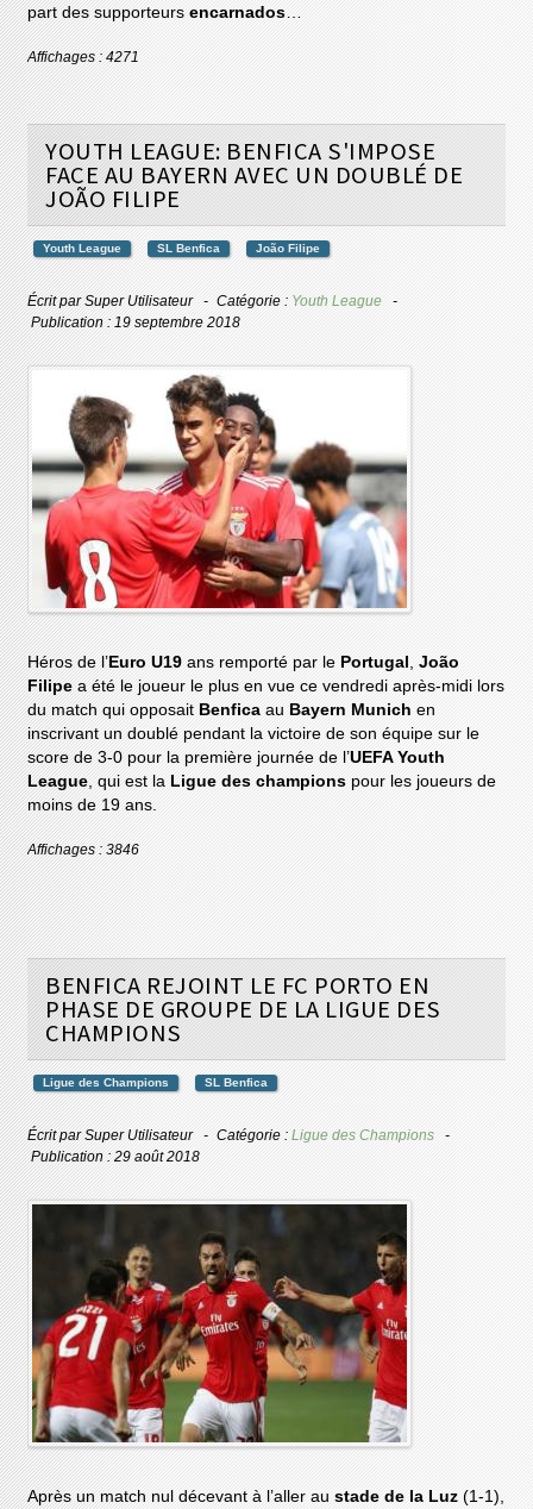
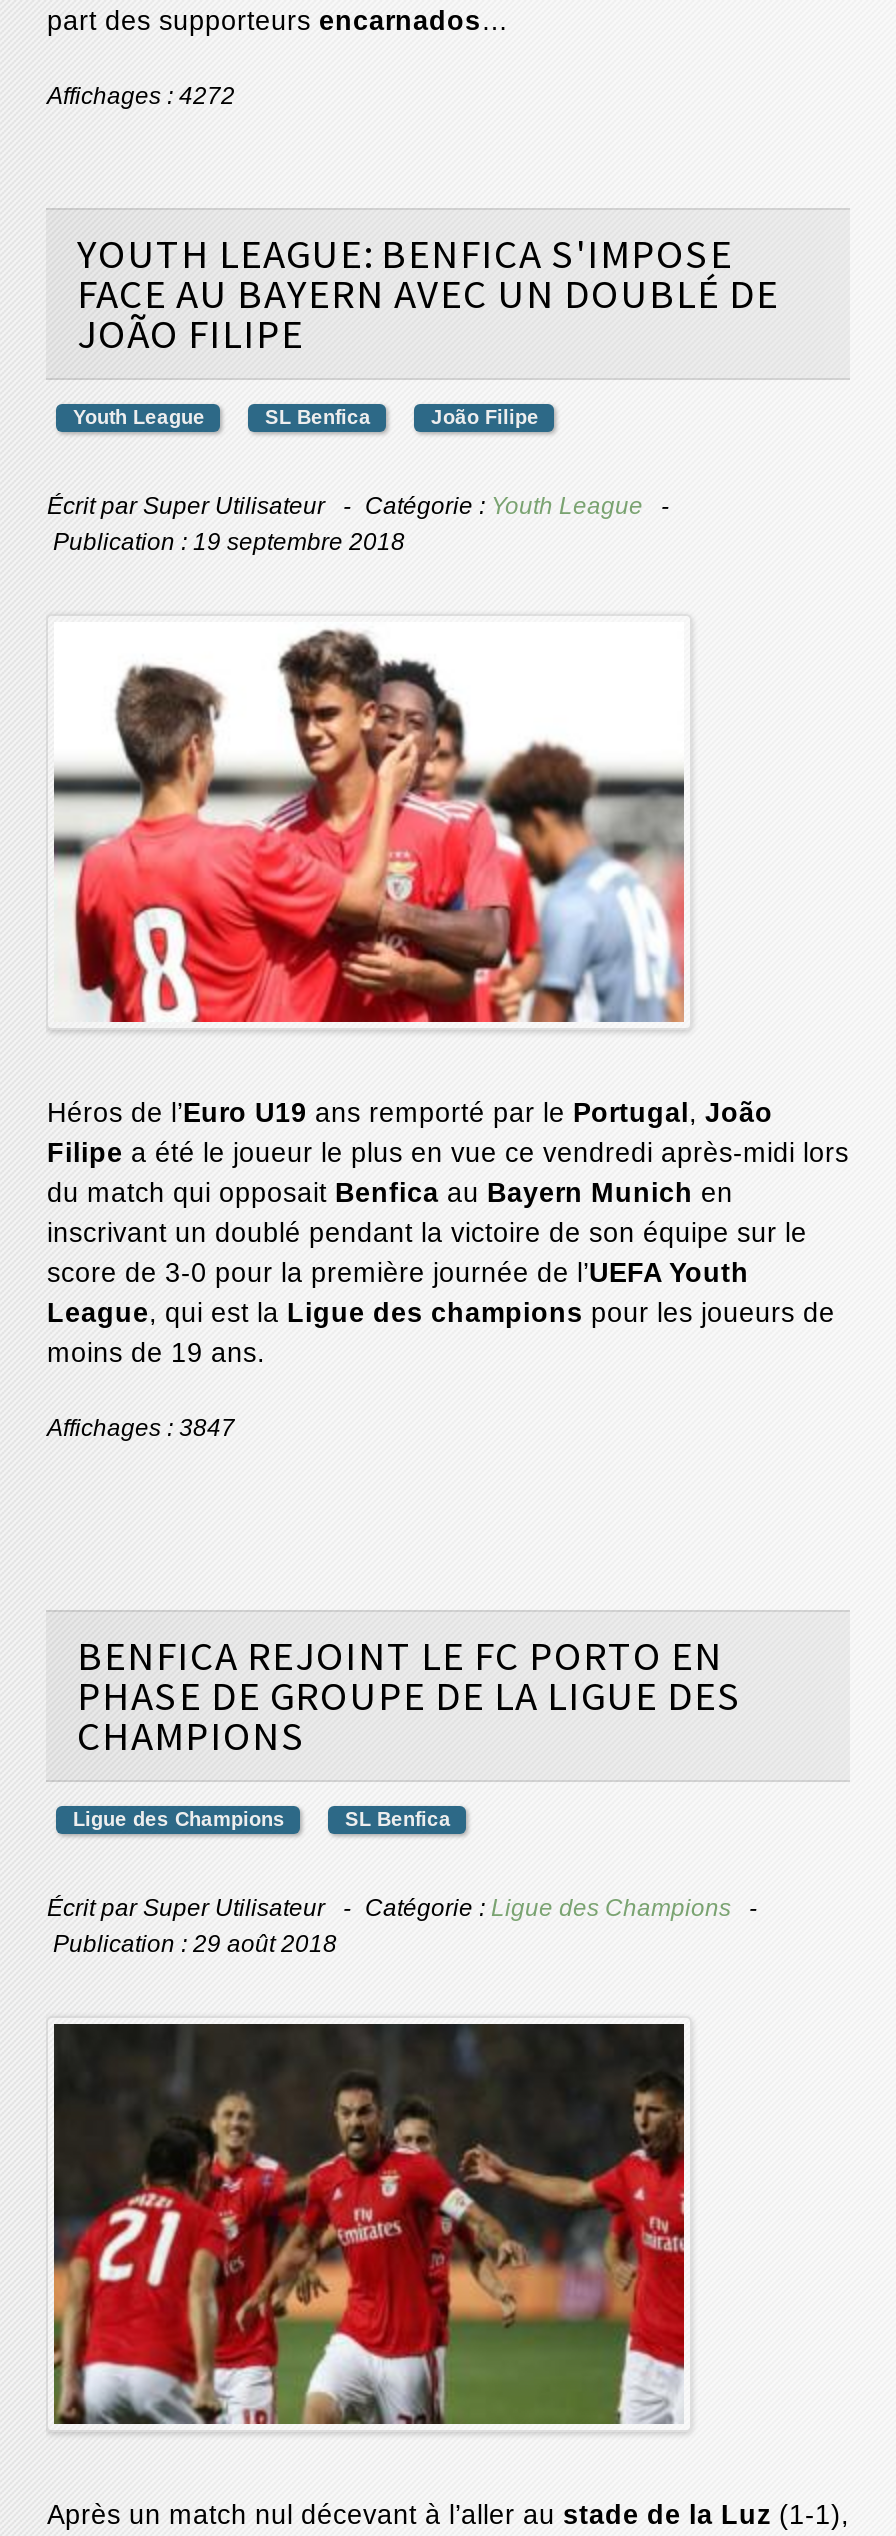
- Affichages : 4271
+ Affichages : 4272

- Affichages : 3846
+ Affichages : 3847
